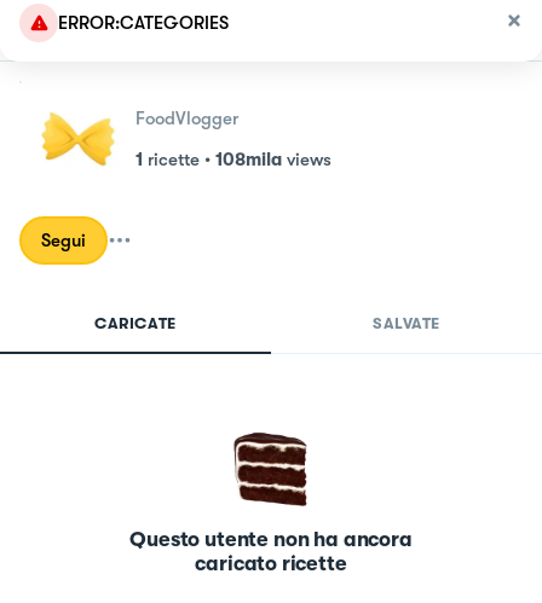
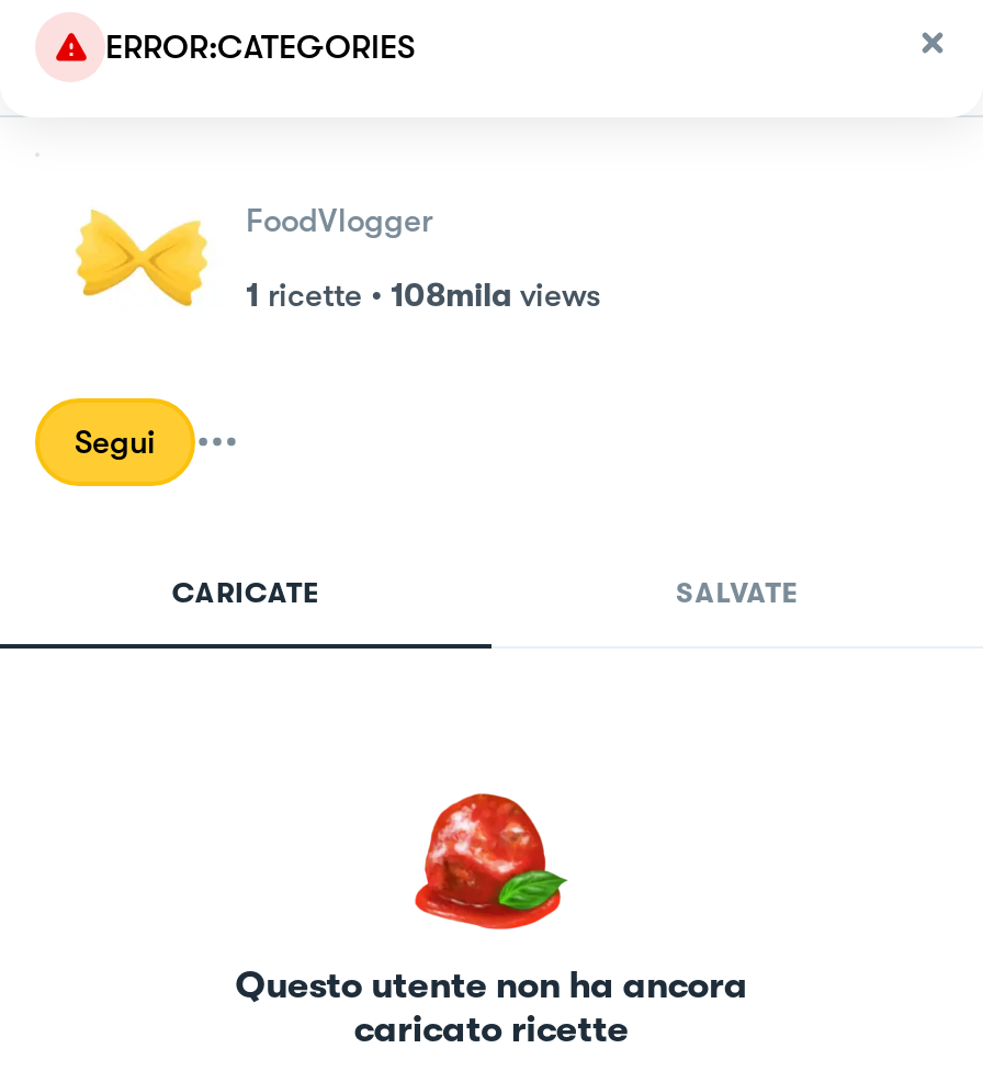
- [image]
+ [image]
